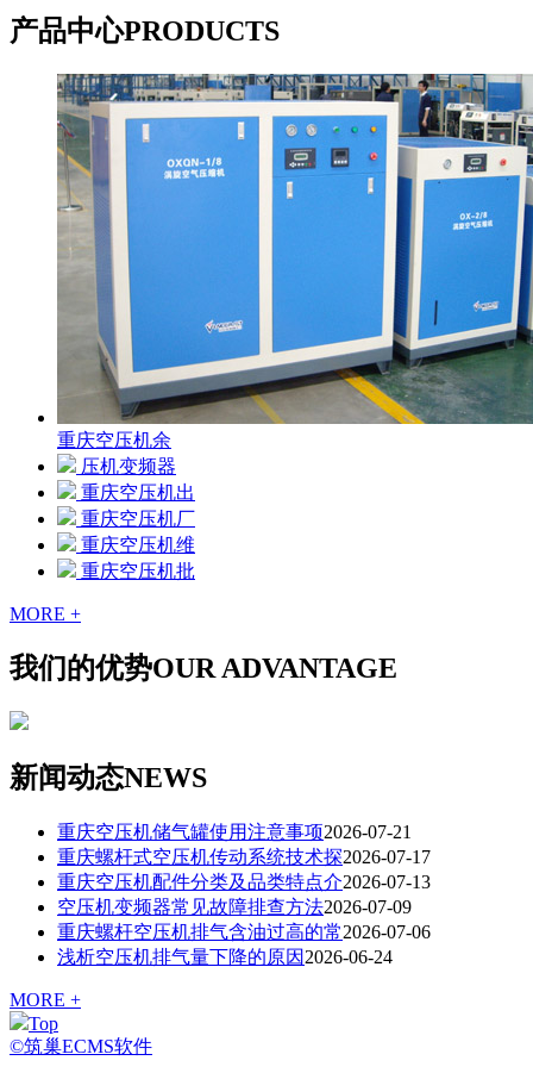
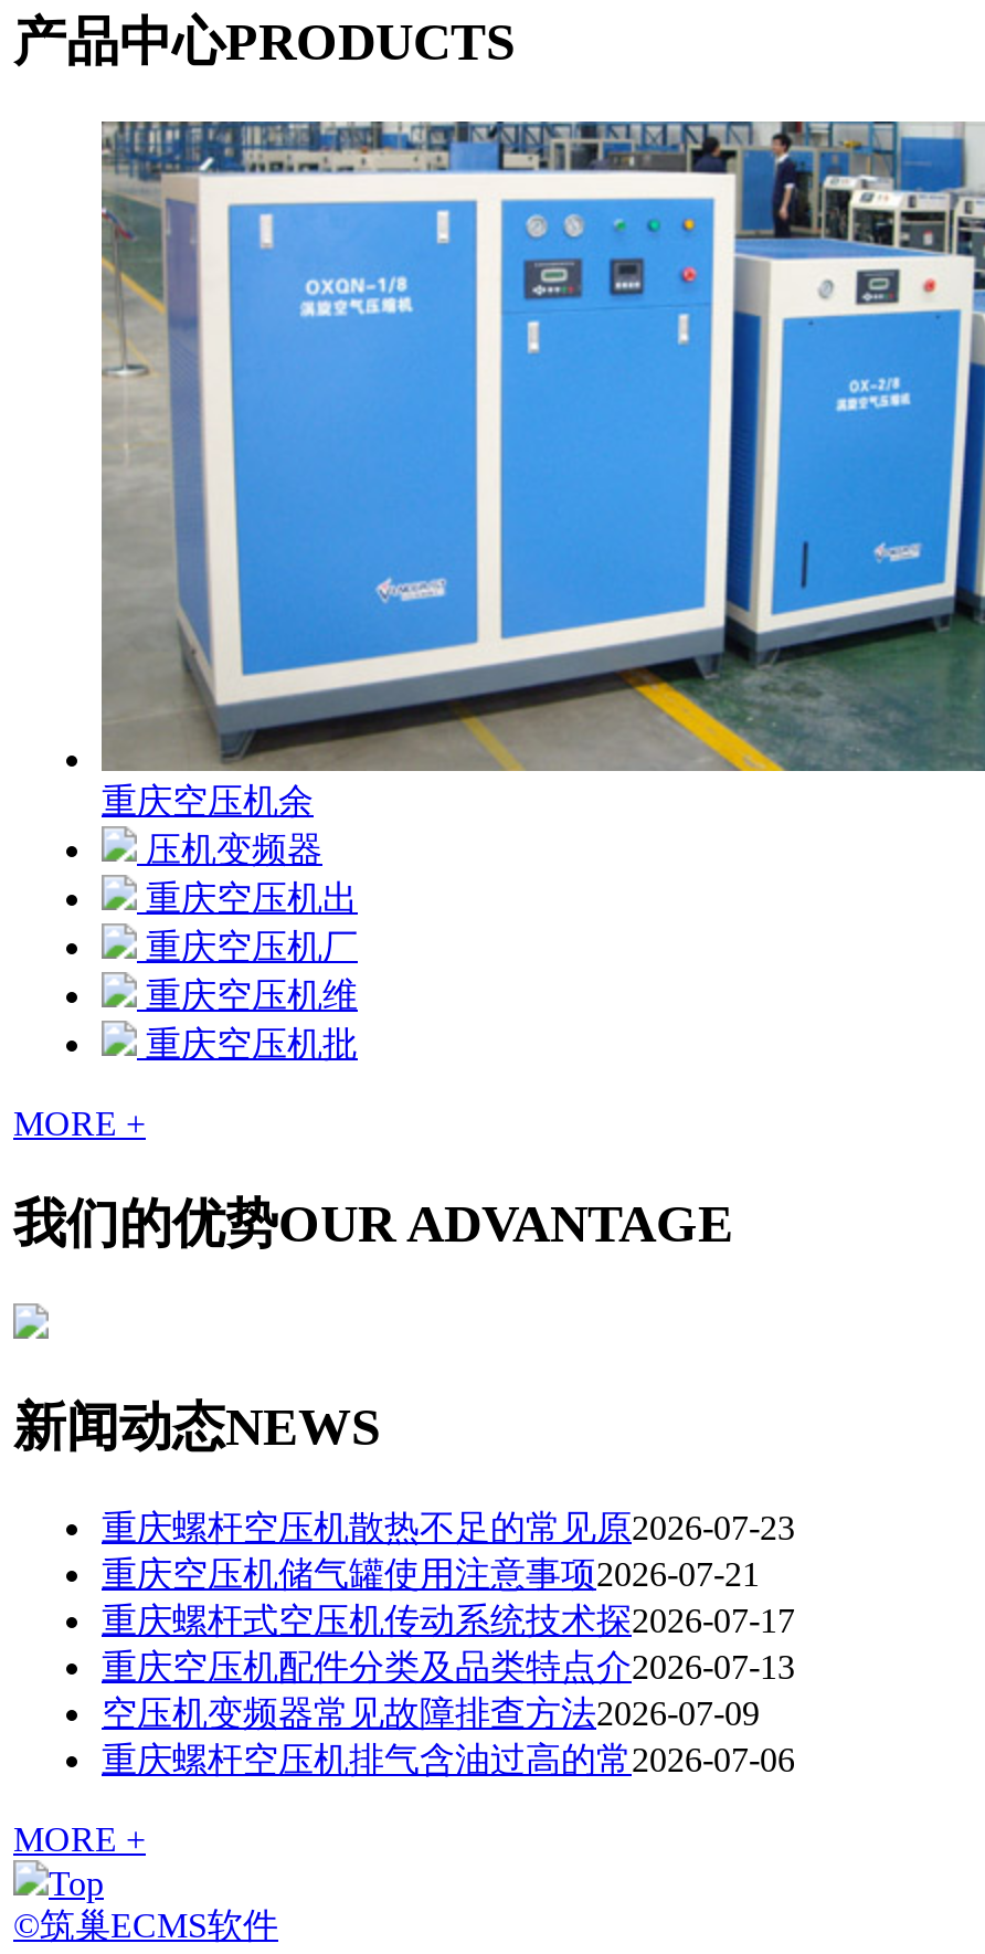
+ 重庆螺杆空压机散热不足的常见原2026-07-23

moved down: 重庆空压机储气罐使用注意事项2026-07-21 | 重庆螺杆式空压机传动系统技术探2026-07-17 | 重庆空压机配件分类及品类特点介2026-07-13 | 空压机变频器常见故障排查方法2026-07-09 | 重庆螺杆空压机排气含油过高的常2026-07-06

- 浅析空压机排气量下降的原因2026-06-24
